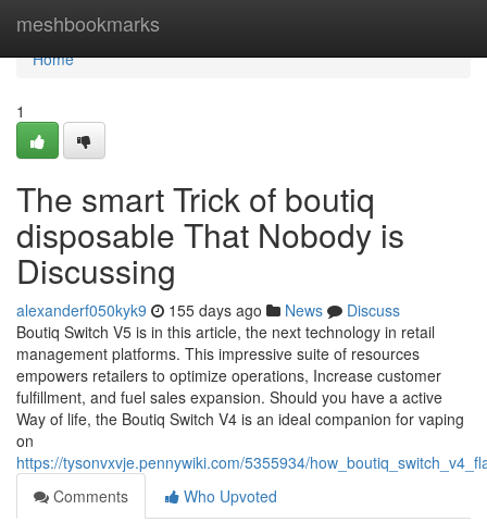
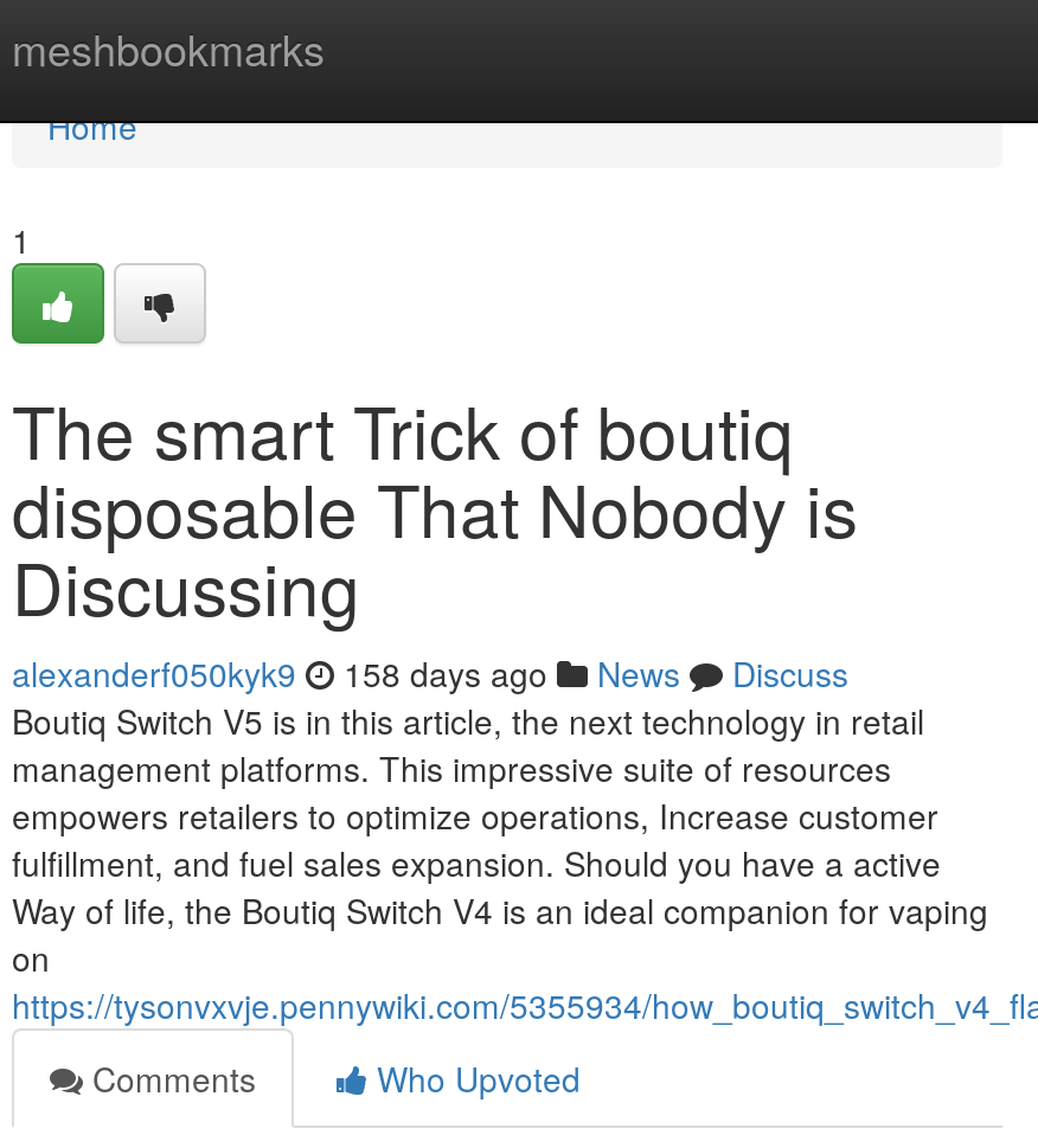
- alexanderf050kyk9 155 days ago News Discuss
+ alexanderf050kyk9 158 days ago News Discuss
